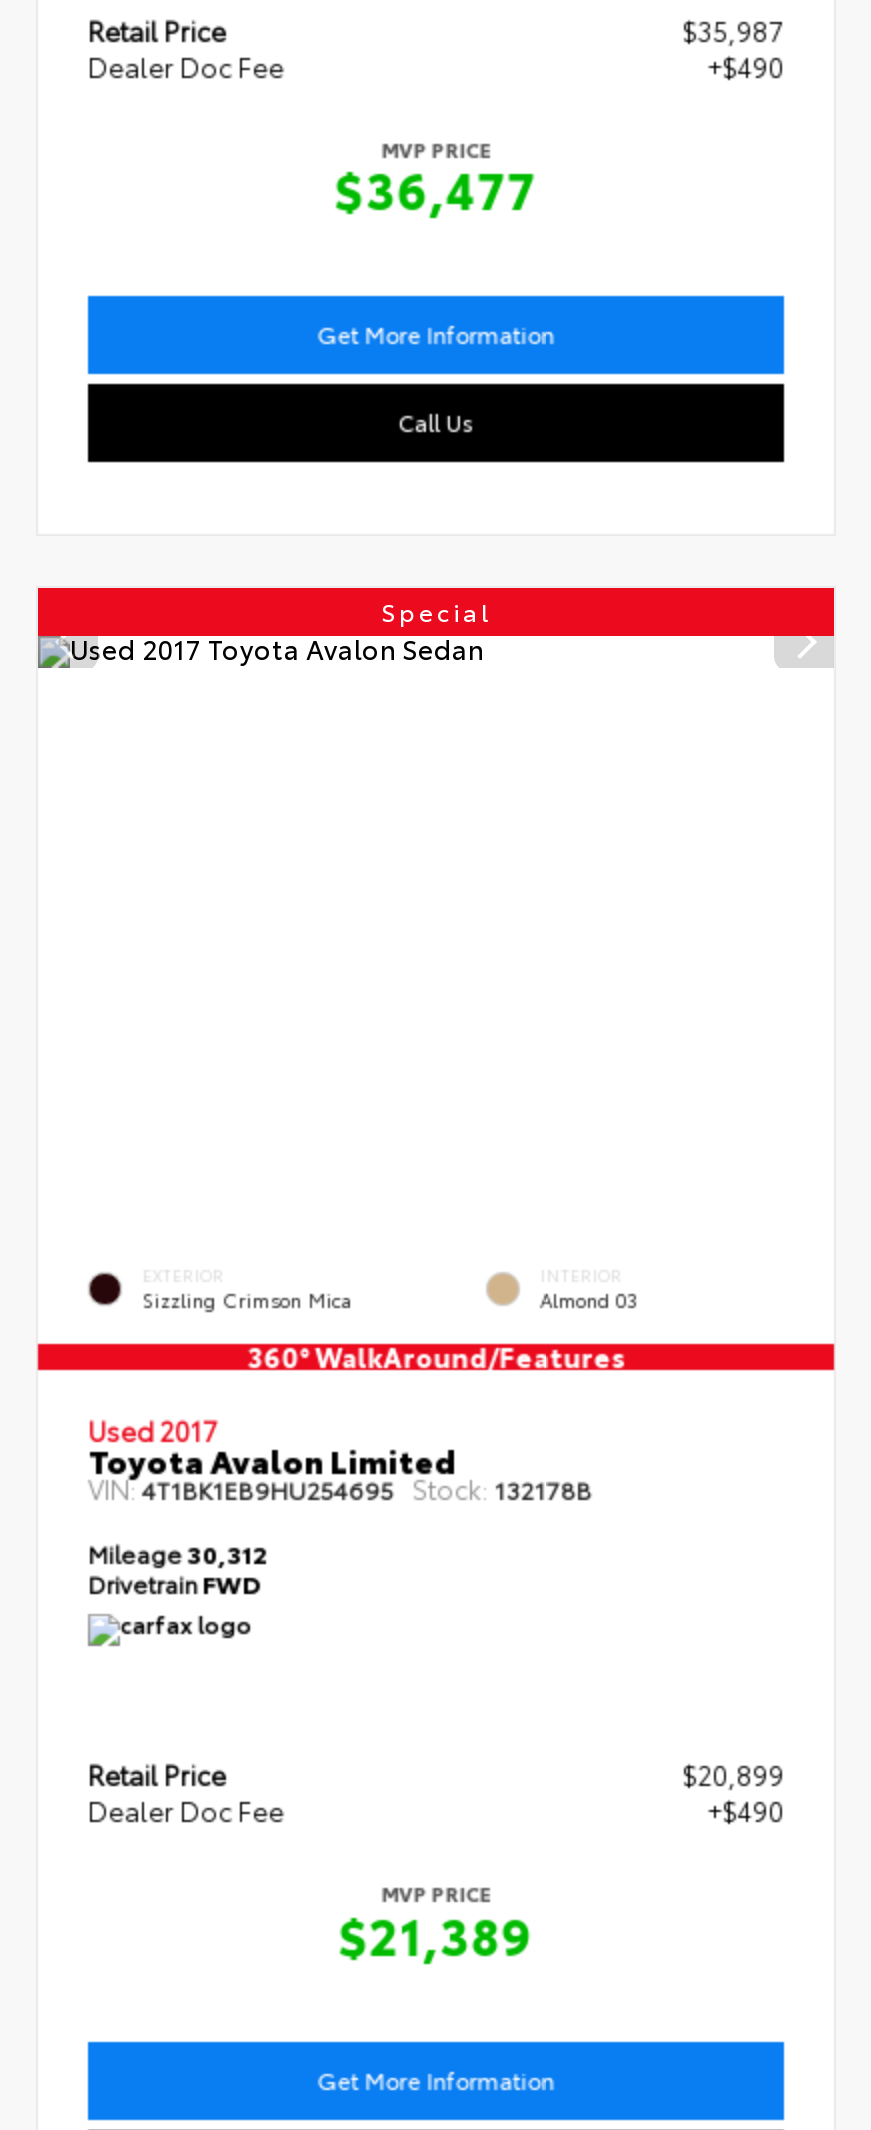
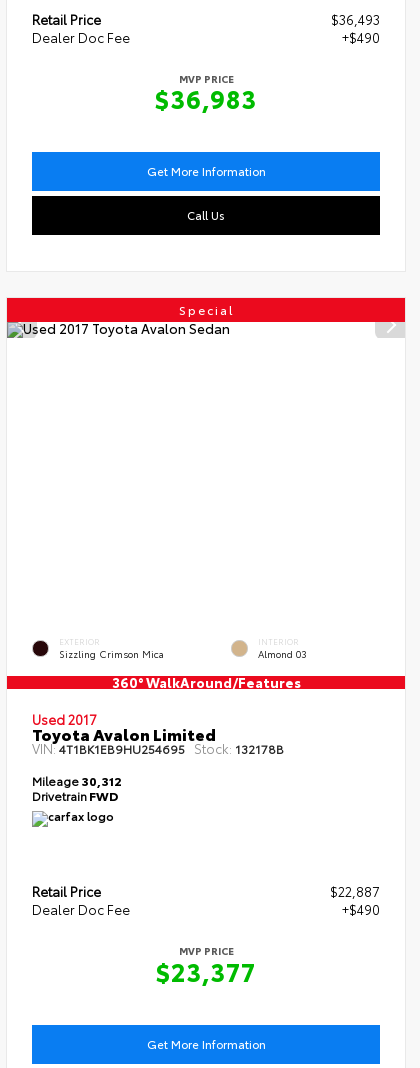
- $35,987
+ $36,493

- $36,477
+ $36,983

- $20,899
+ $22,887

- $21,389
+ $23,377
